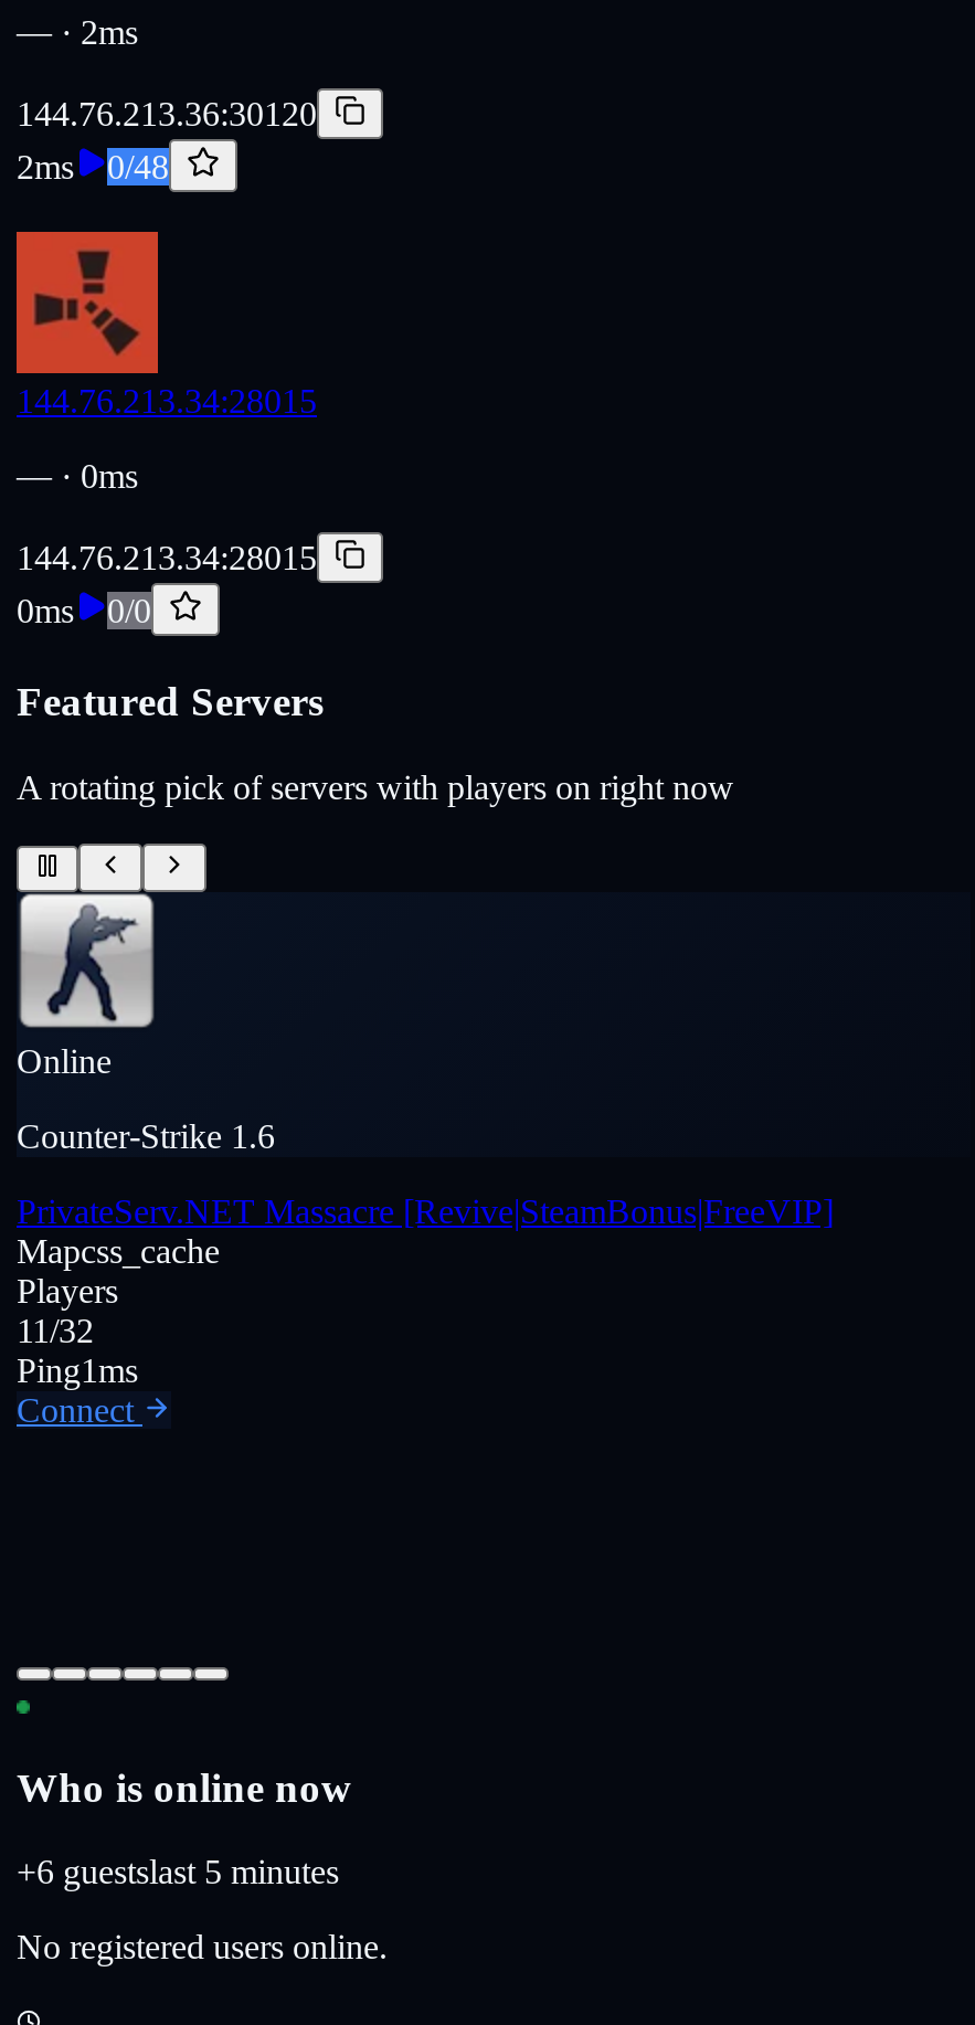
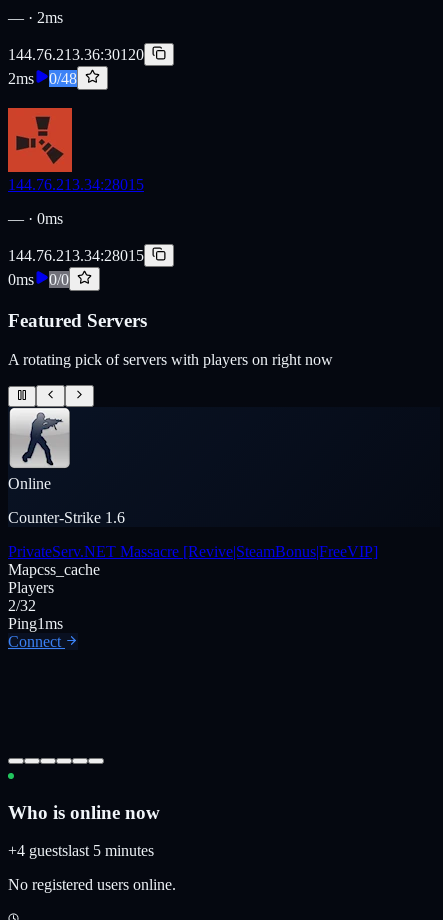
- 11/32
+ 2/32

- +6 guestslast 5 minutes
+ +4 guestslast 5 minutes
